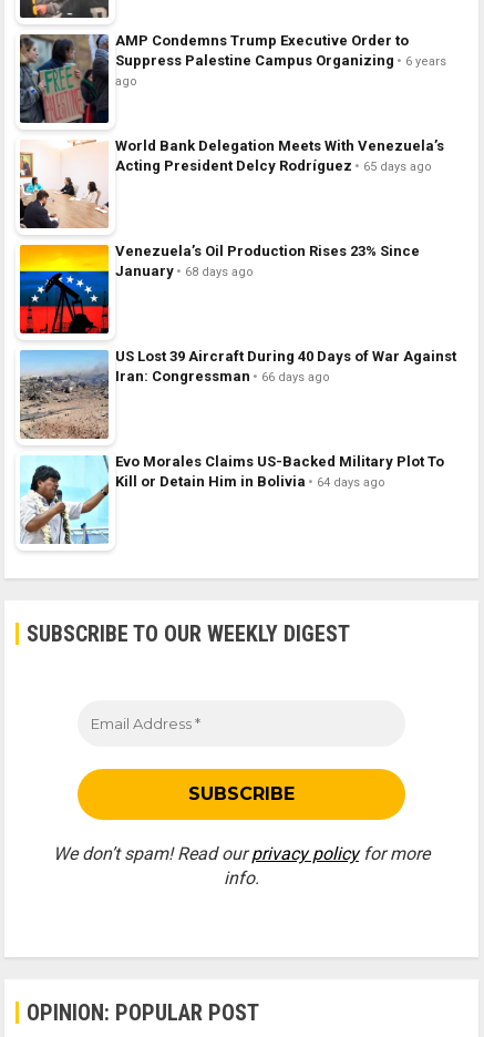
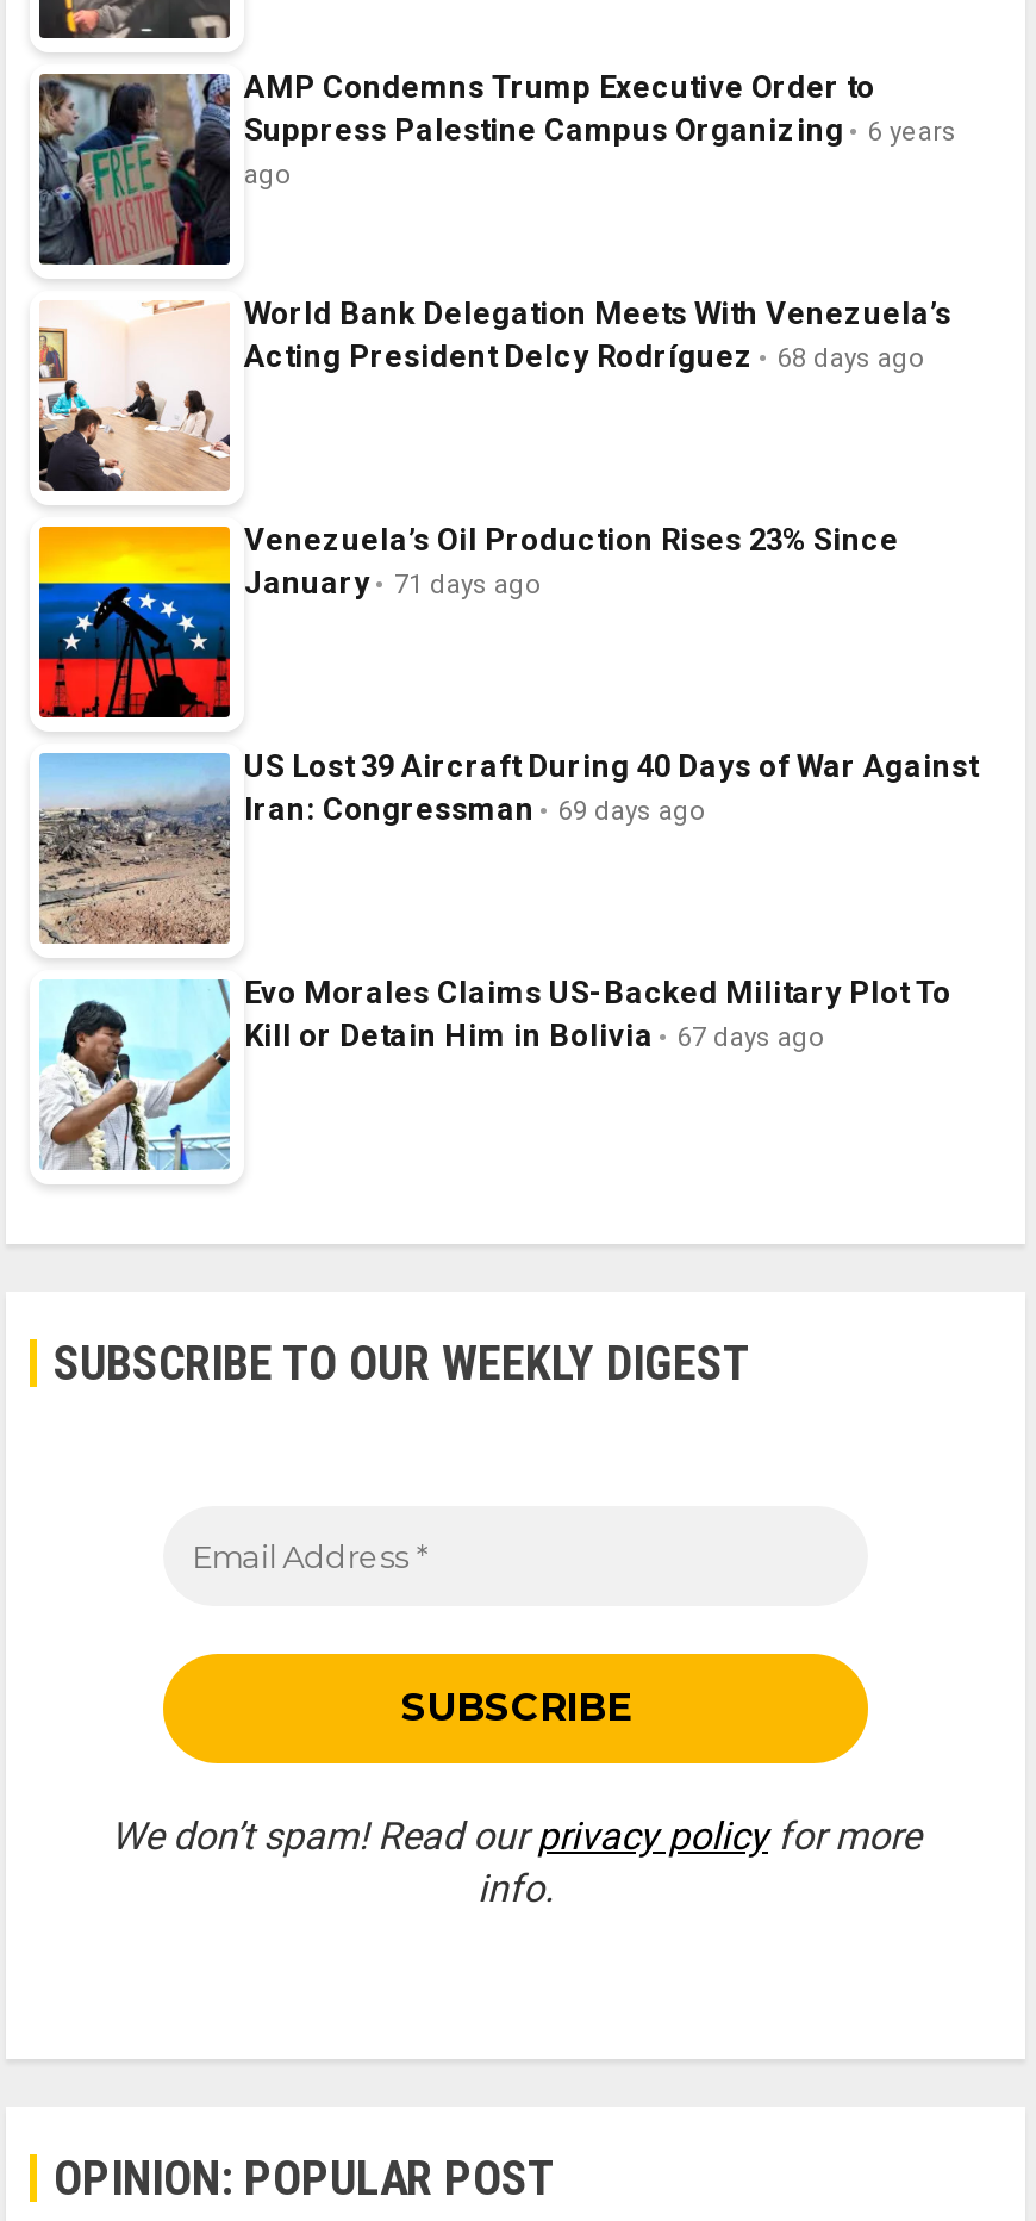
- Acting President Delcy Rodríguez 65 days ago
+ Acting President Delcy Rodríguez 68 days ago

- January 68 days ago
+ January 71 days ago

- Iran: Congressman 66 days ago
+ Iran: Congressman 69 days ago

- Kill or Detain Him in Bolivia 64 days ago
+ Kill or Detain Him in Bolivia 67 days ago
